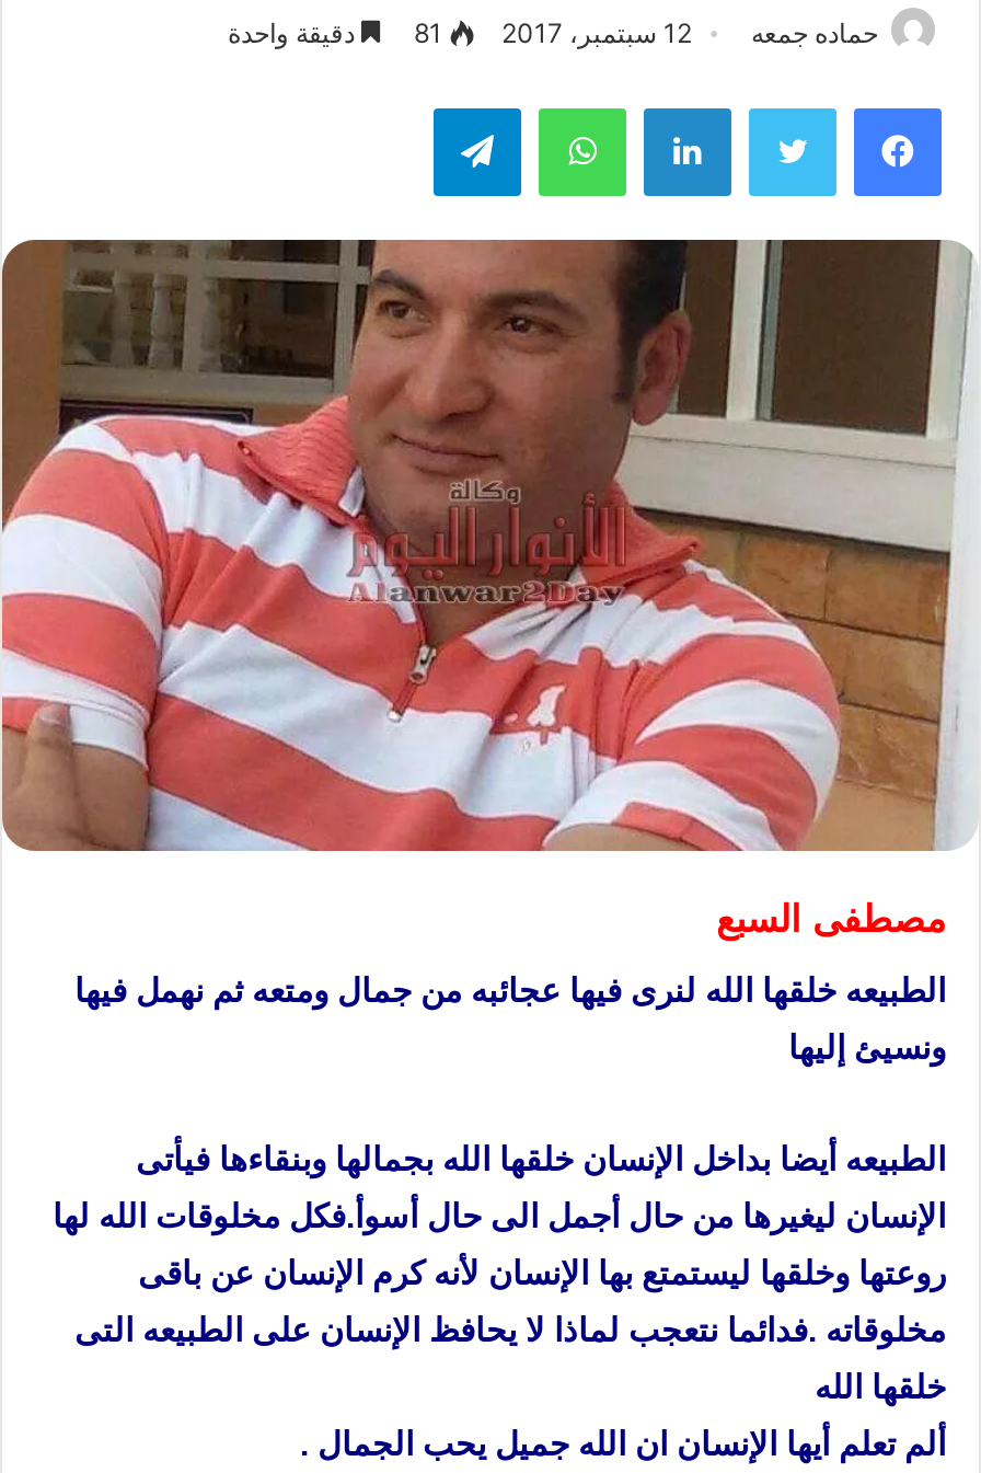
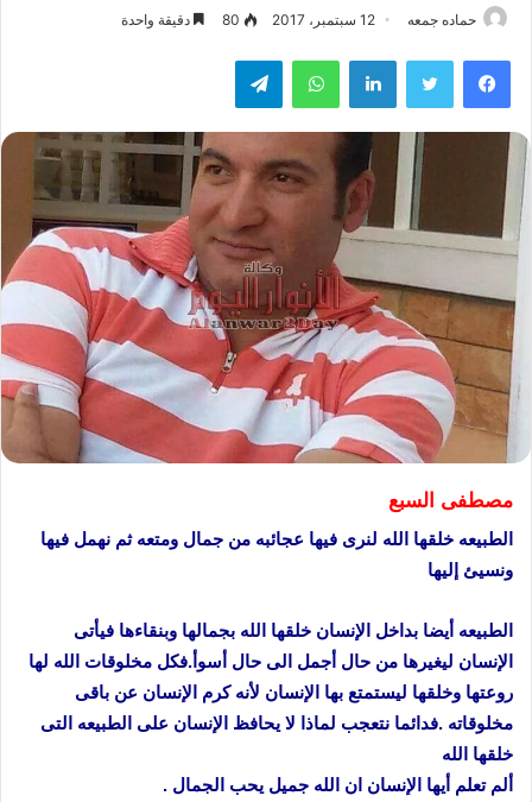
- 81 دقيقة واحدة
+ 80 دقيقة واحدة
